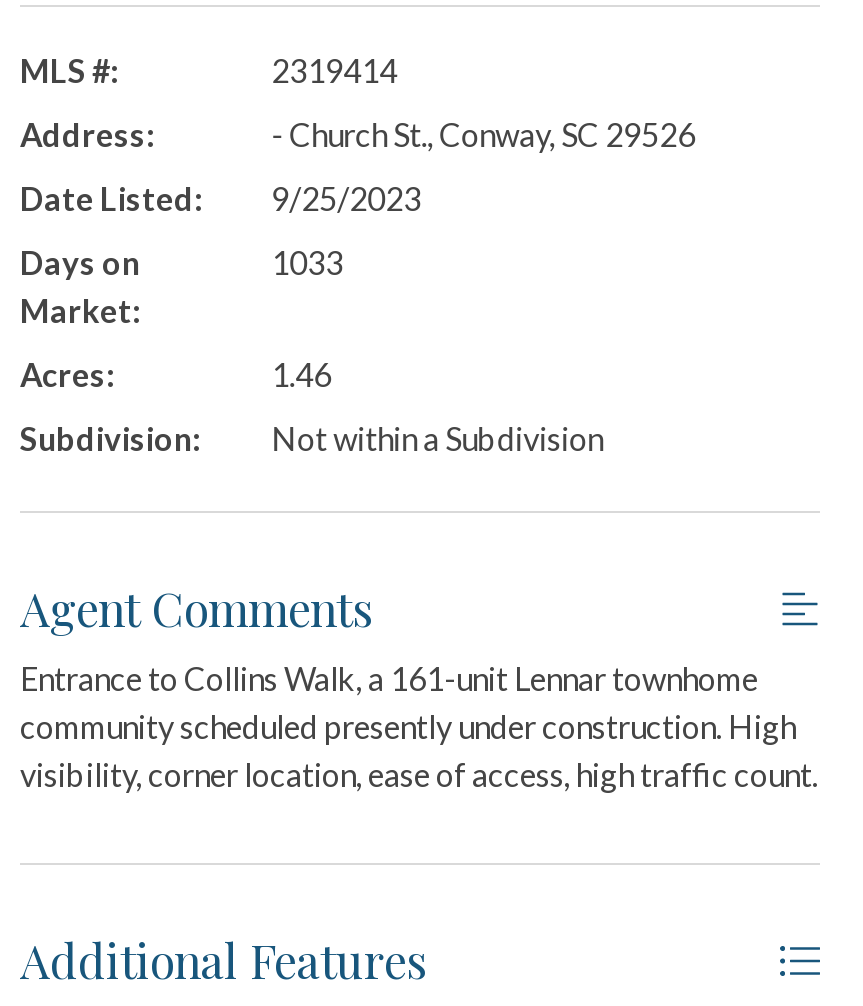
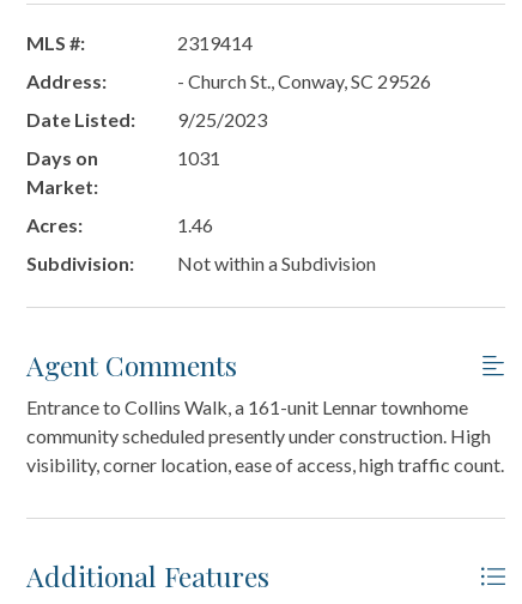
- 1033
+ 1031
